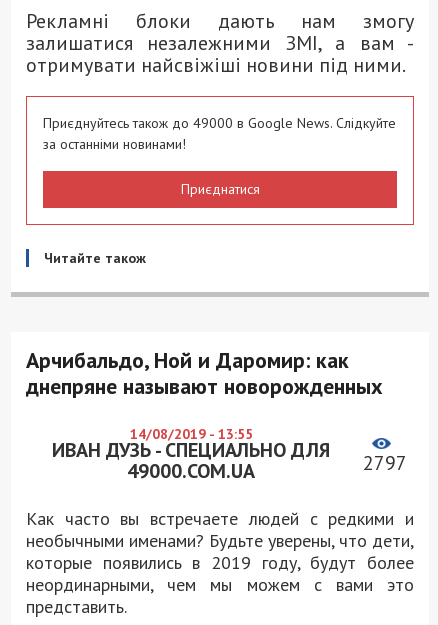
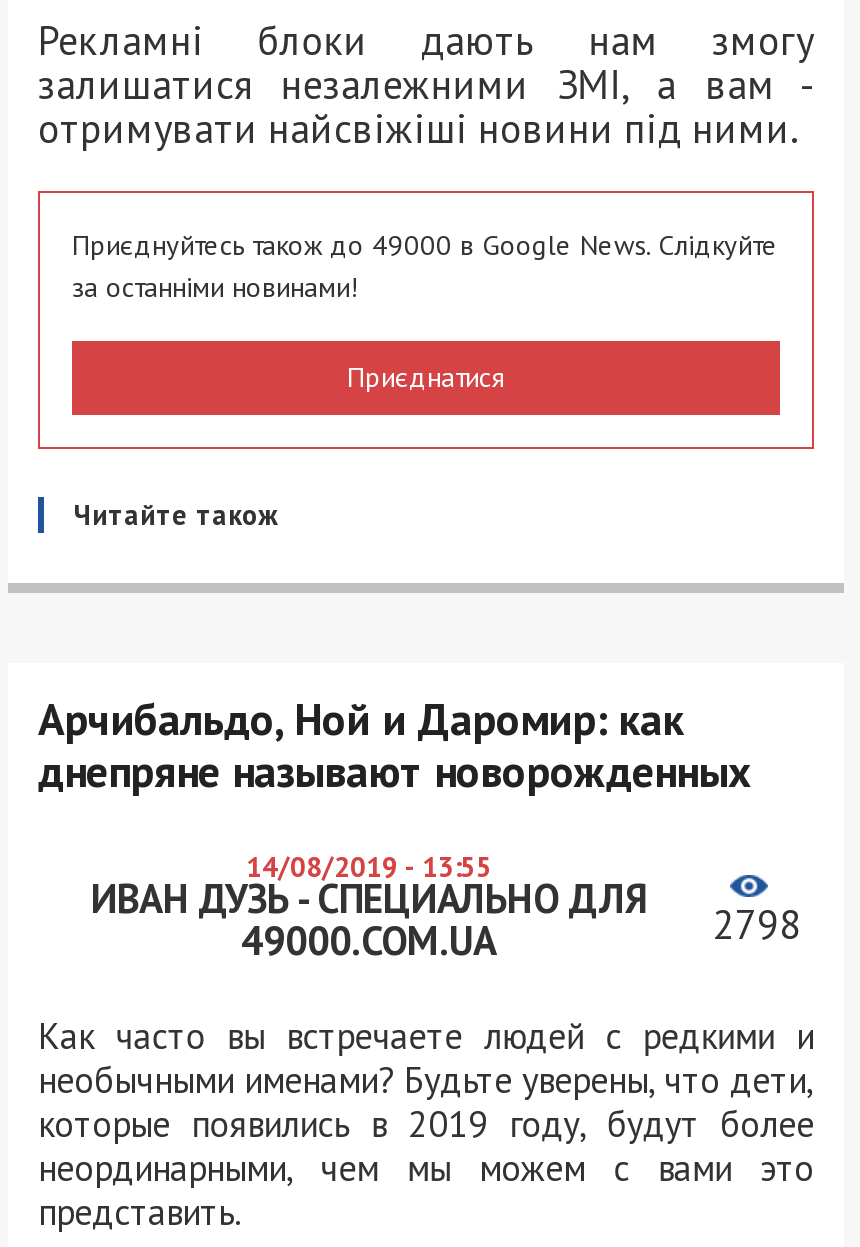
- ИВАН ДУЗЬ - СПЕЦИАЛЬНО ДЛЯ 2797
+ ИВАН ДУЗЬ - СПЕЦИАЛЬНО ДЛЯ 2798
